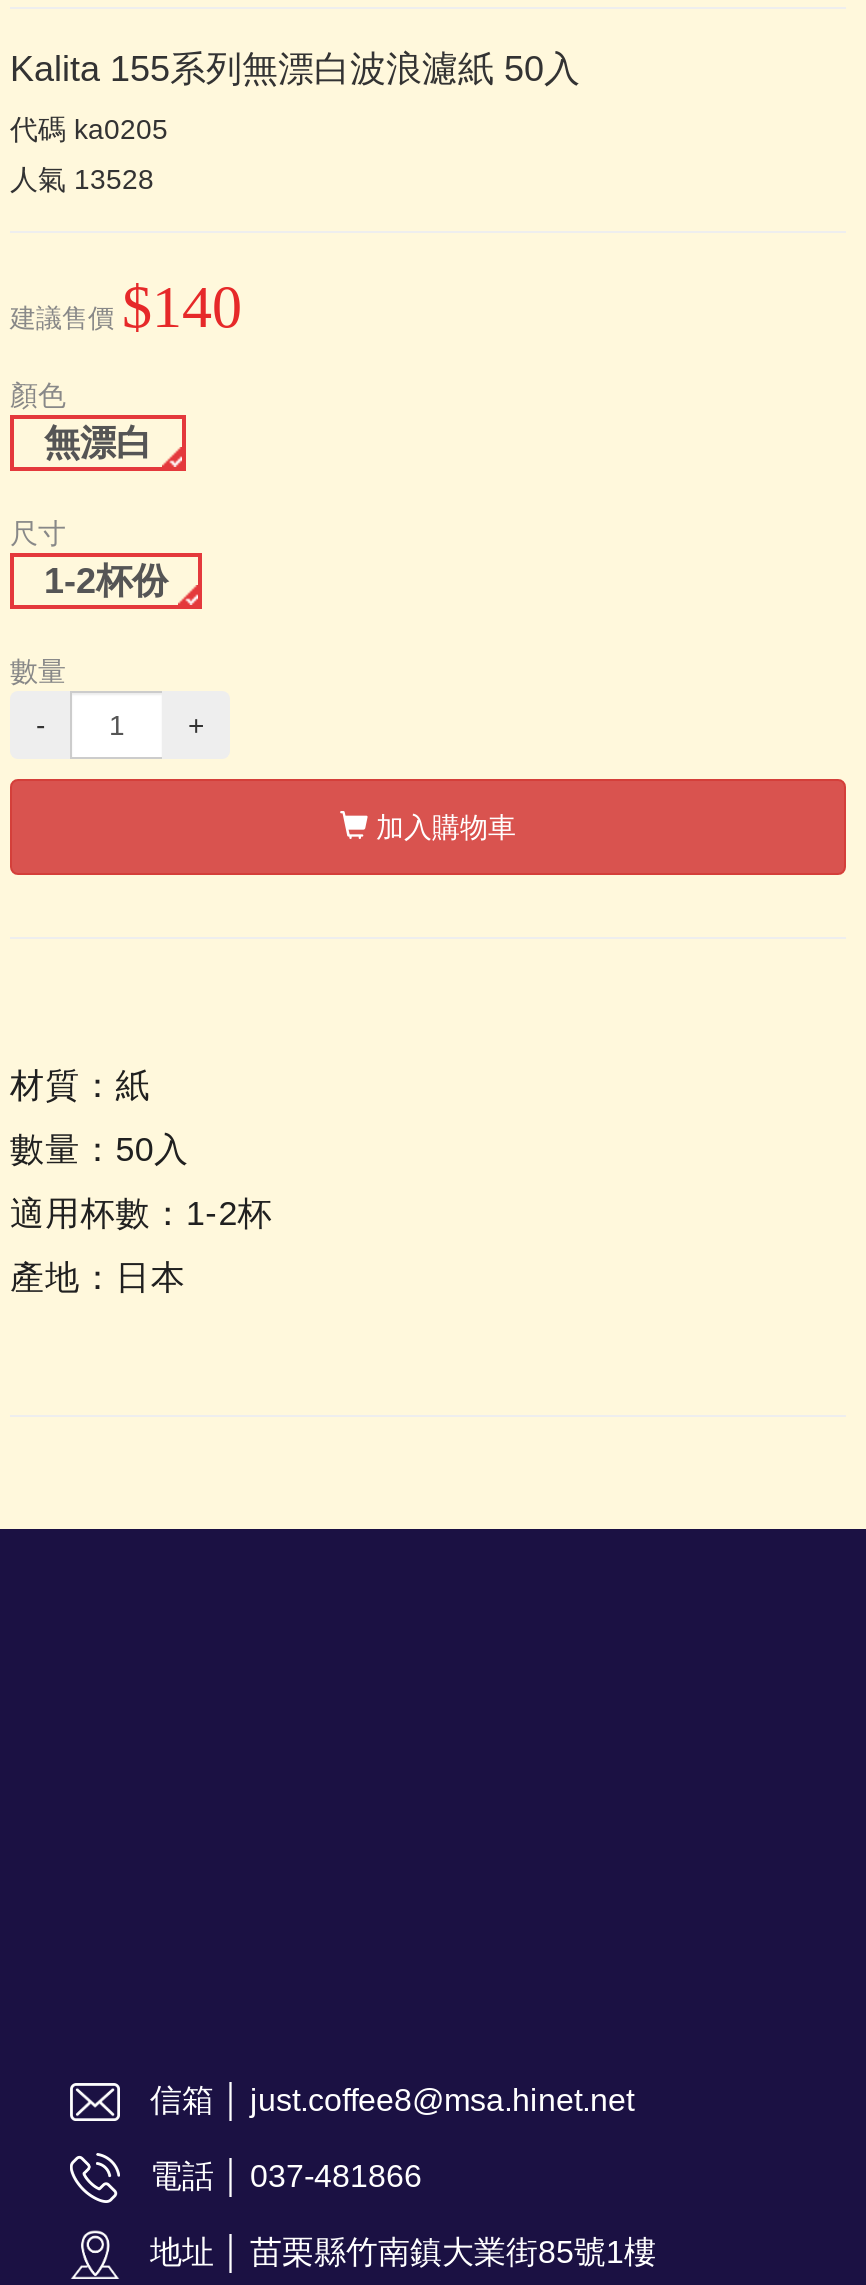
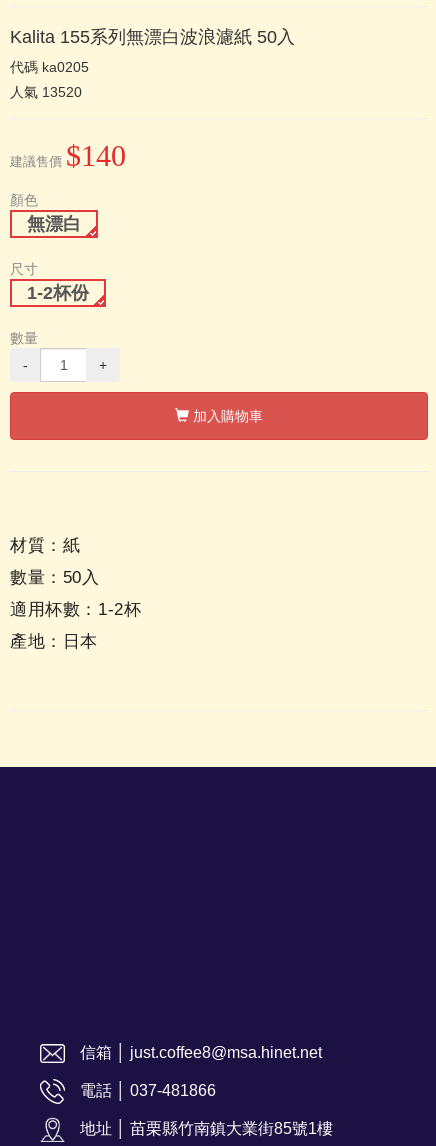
- 人氣13528
+ 人氣13520
